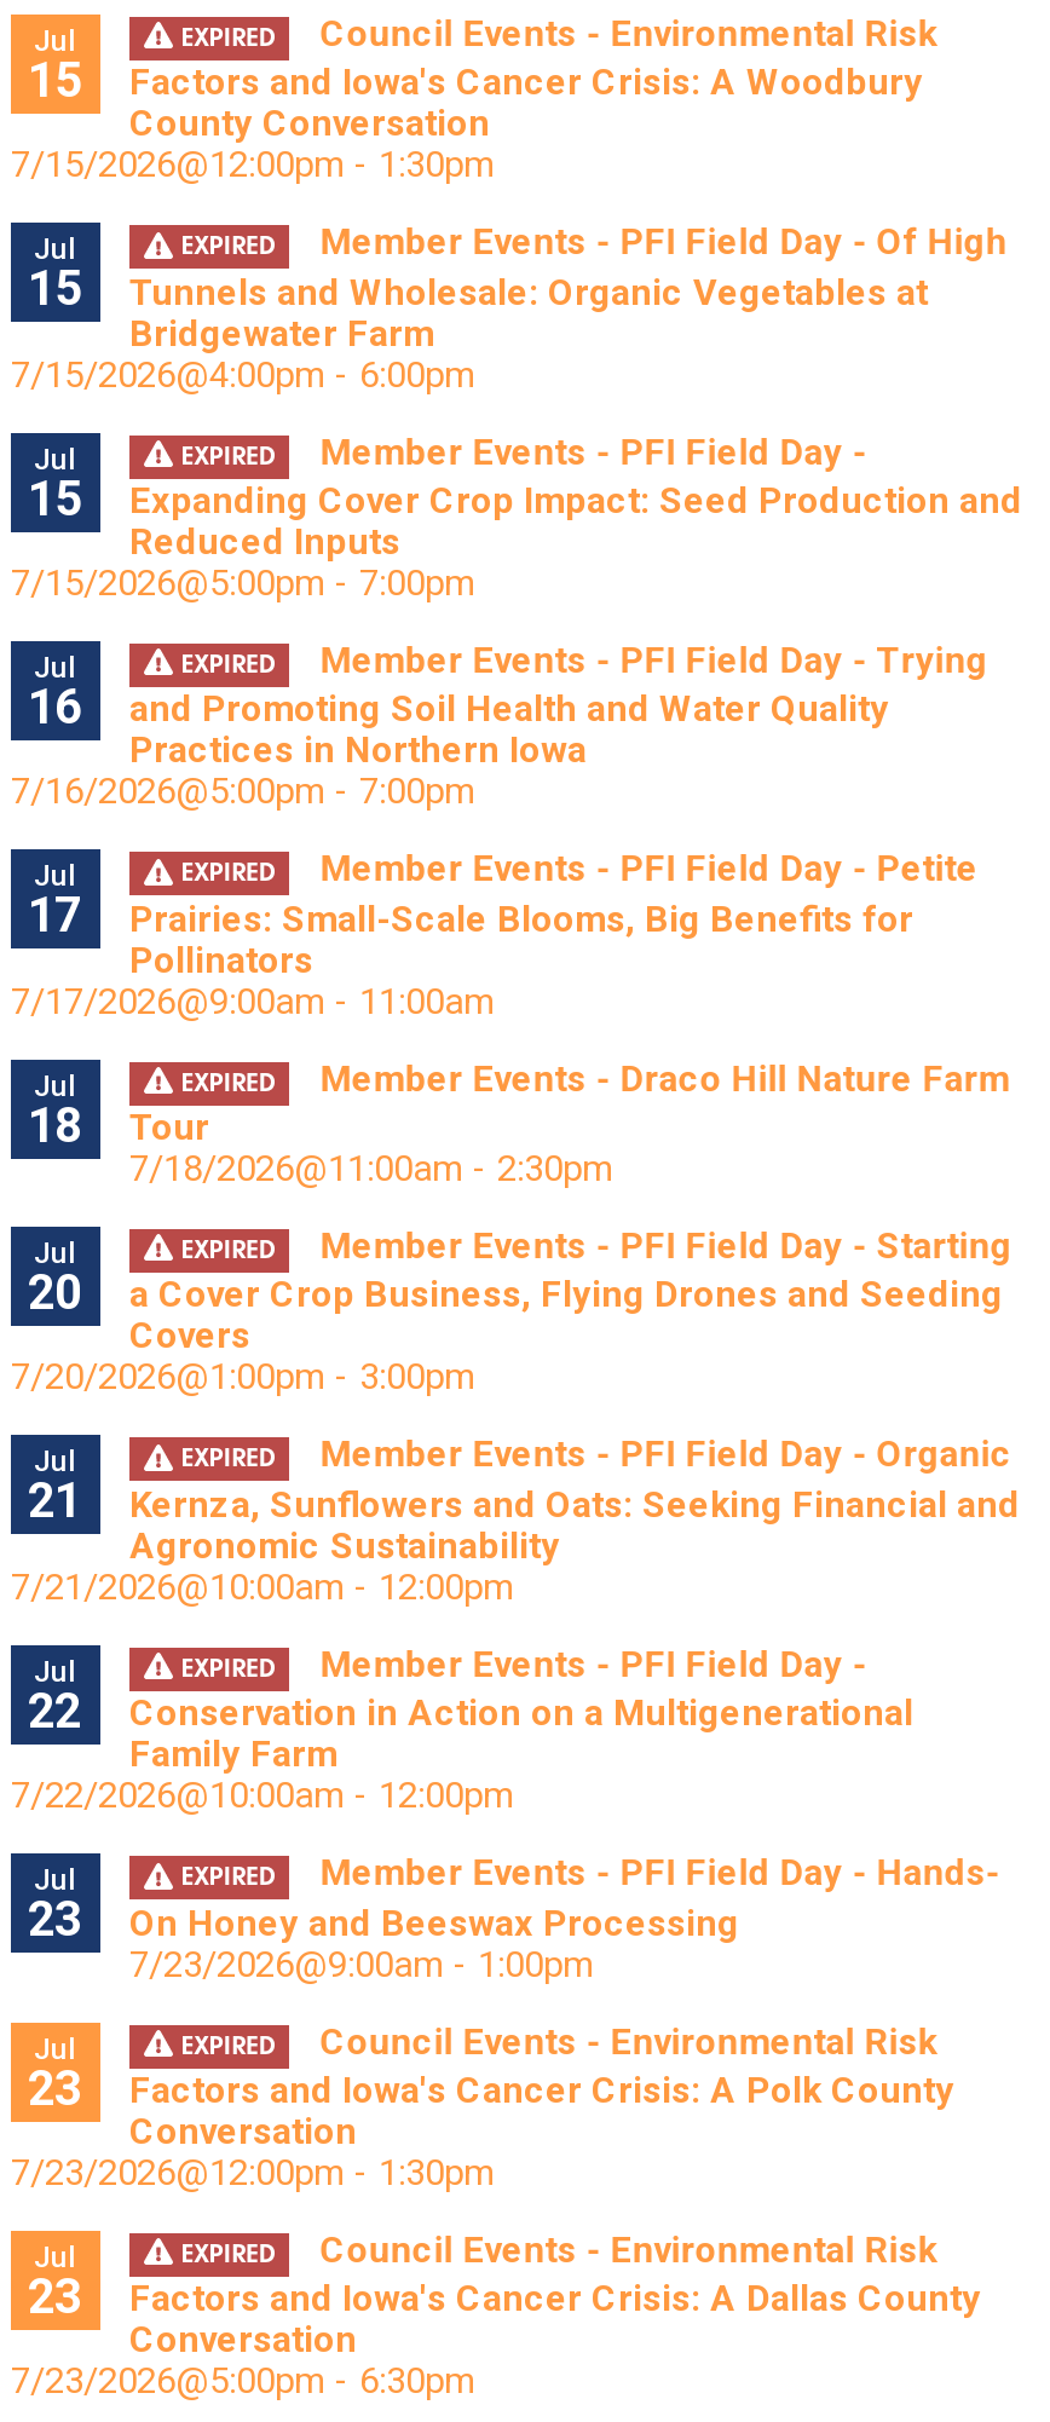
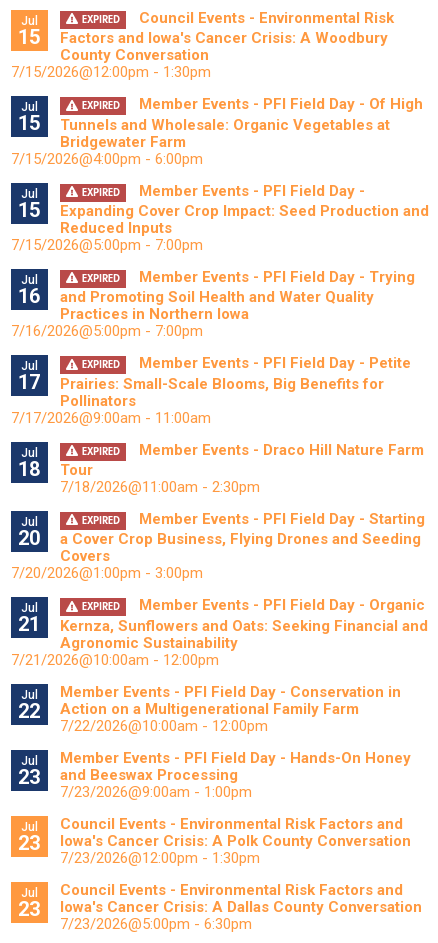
- EXPIRED
- Member Events - PFI Field Day -
- Conservation in Action on a Multigenerational
- Family Farm
+ Member Events - PFI Field Day - Conservation in
+ Action on a Multigenerational Family Farm

- EXPIRED
- Member Events - PFI Field Day - Hands-
- On Honey and Beeswax Processing
+ Member Events - PFI Field Day - Hands-On Honey
+ and Beeswax Processing

- EXPIRED
- Council Events - Environmental Risk
- Factors and Iowa's Cancer Crisis: A Polk County
- Conversation
+ Council Events - Environmental Risk Factors and
+ Iowa's Cancer Crisis: A Polk County Conversation

- EXPIRED
- Council Events - Environmental Risk
- Factors and Iowa's Cancer Crisis: A Dallas County
- Conversation
+ Council Events - Environmental Risk Factors and
+ Iowa's Cancer Crisis: A Dallas County Conversation
